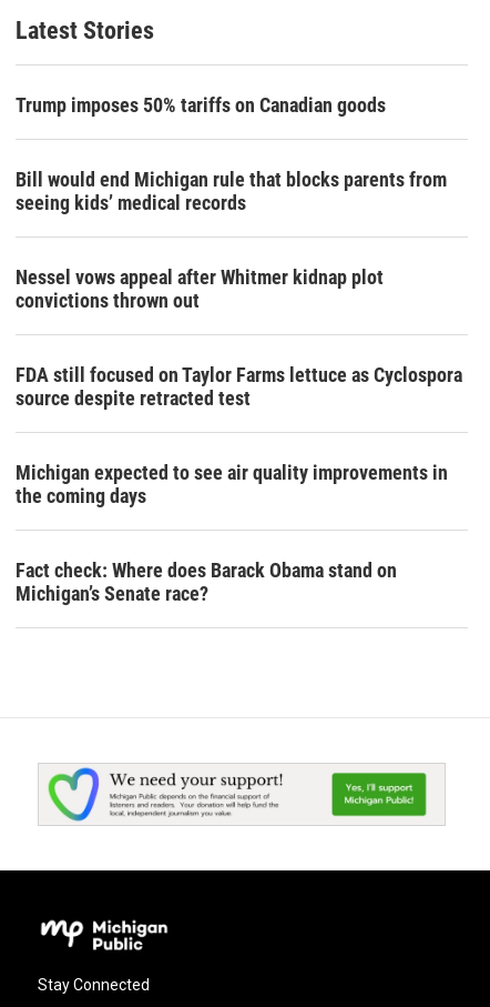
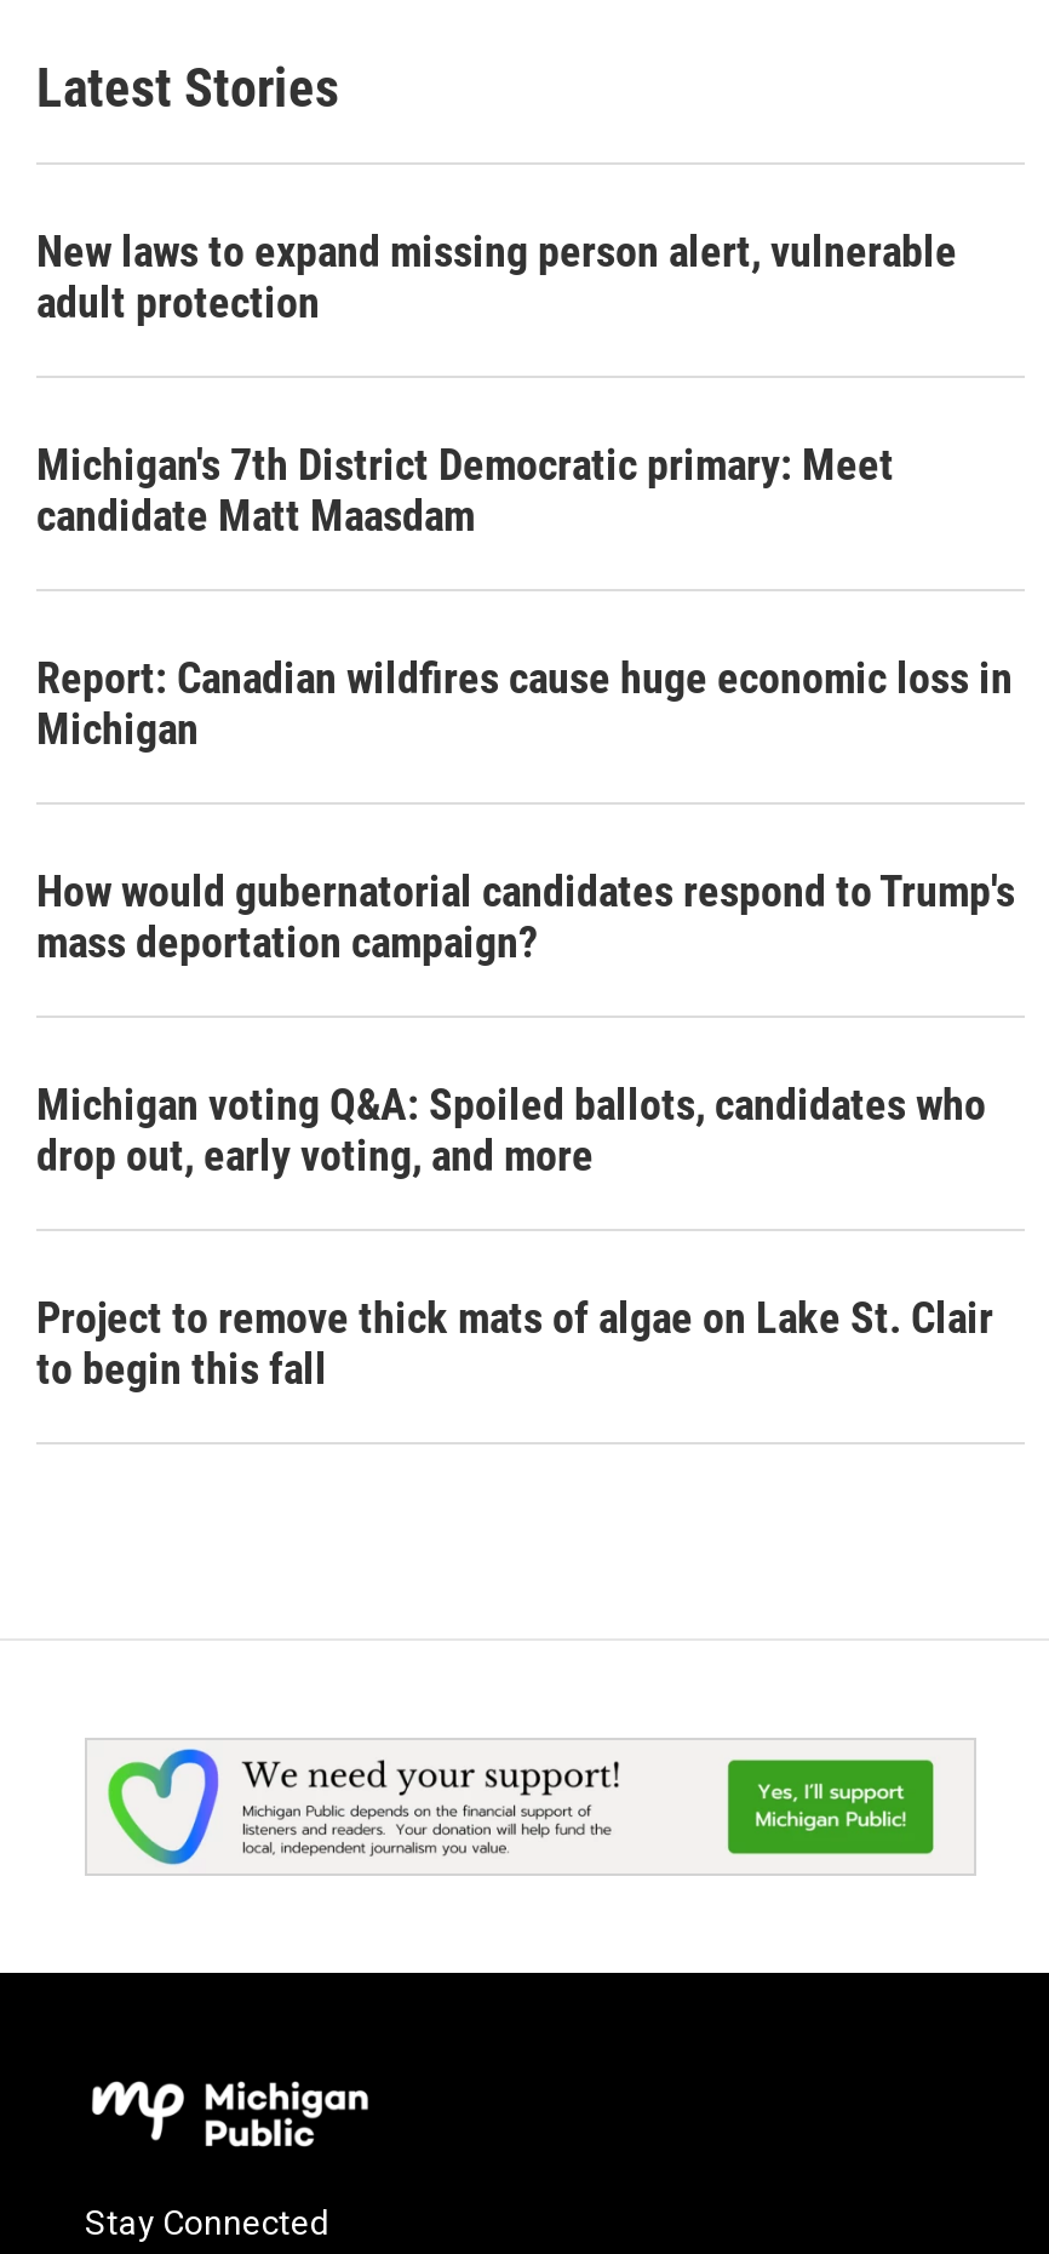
- Trump imposes 50% tariffs on Canadian goods
+ New laws to expand missing person alert, vulnerable
+ adult protection

- Bill would end Michigan rule that blocks parents from
- seeing kids’ medical records
+ Michigan's 7th District Democratic primary: Meet
+ candidate Matt Maasdam

- Nessel vows appeal after Whitmer kidnap plot
- convictions thrown out
+ Report: Canadian wildfires cause huge economic loss in
+ Michigan

- FDA still focused on Taylor Farms lettuce as Cyclospora
- source despite retracted test
+ How would gubernatorial candidates respond to Trump's
+ mass deportation campaign?

- Michigan expected to see air quality improvements in
- the coming days
+ Michigan voting Q&A: Spoiled ballots, candidates who
+ drop out, early voting, and more

- Fact check: Where does Barack Obama stand on
- Michigan’s Senate race?
+ Project to remove thick mats of algae on Lake St. Clair
+ to begin this fall
